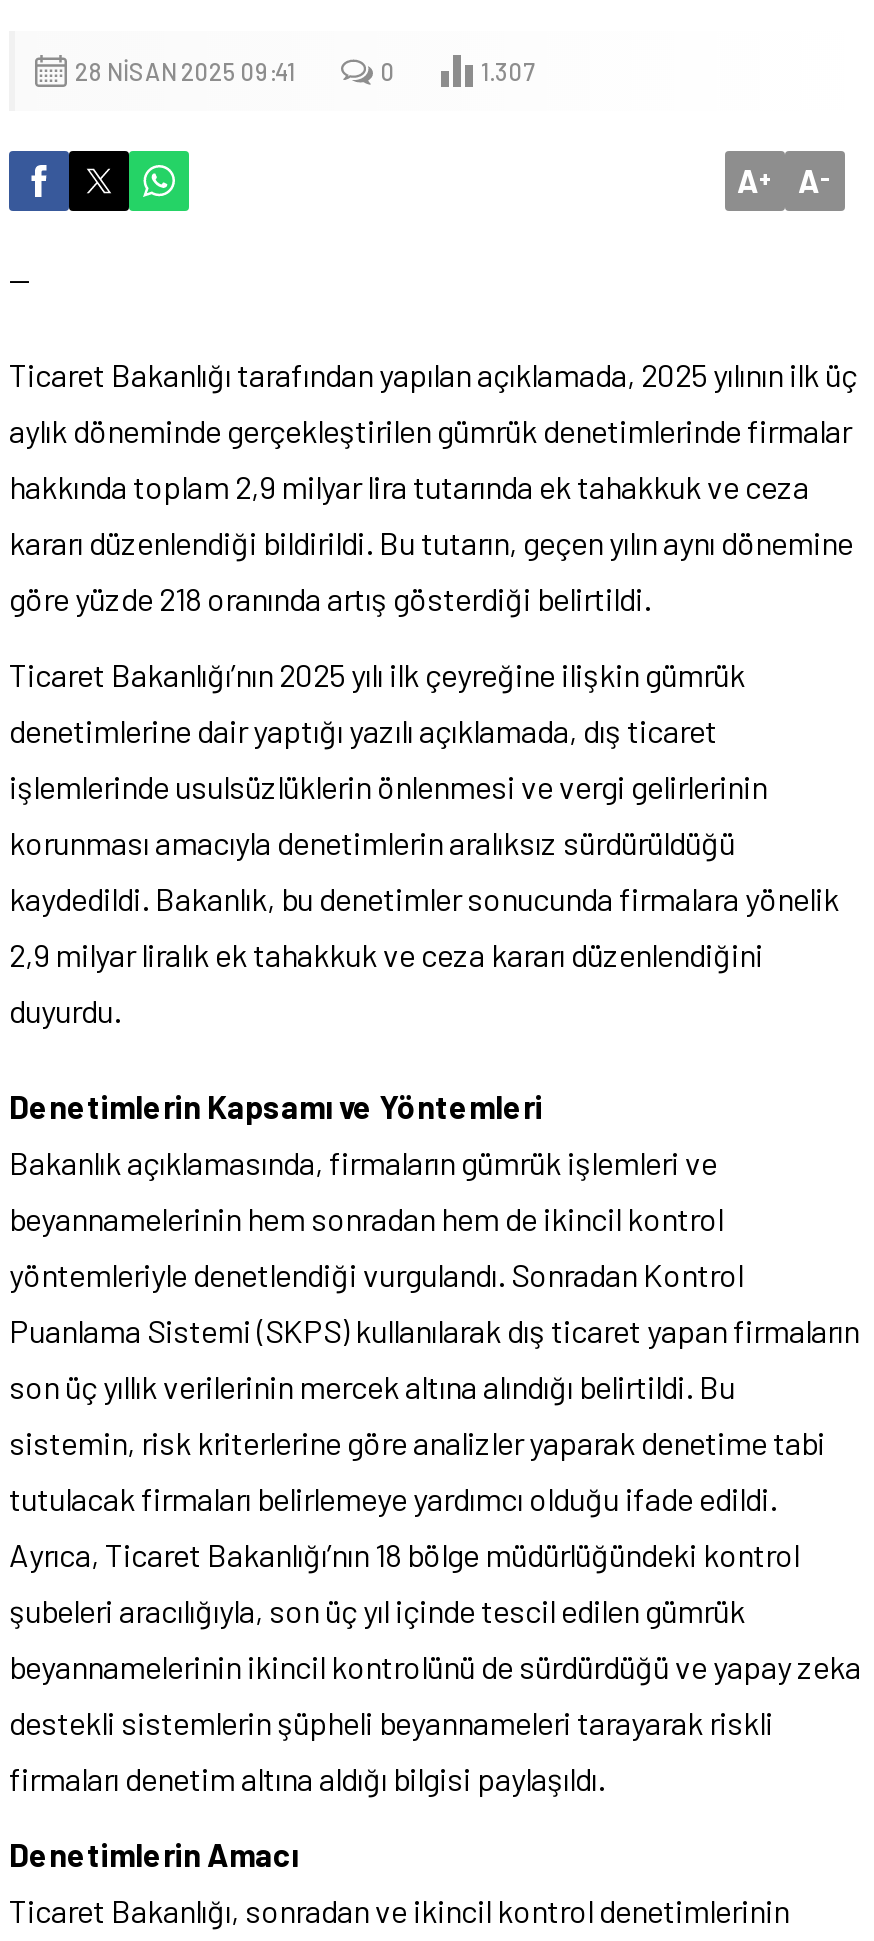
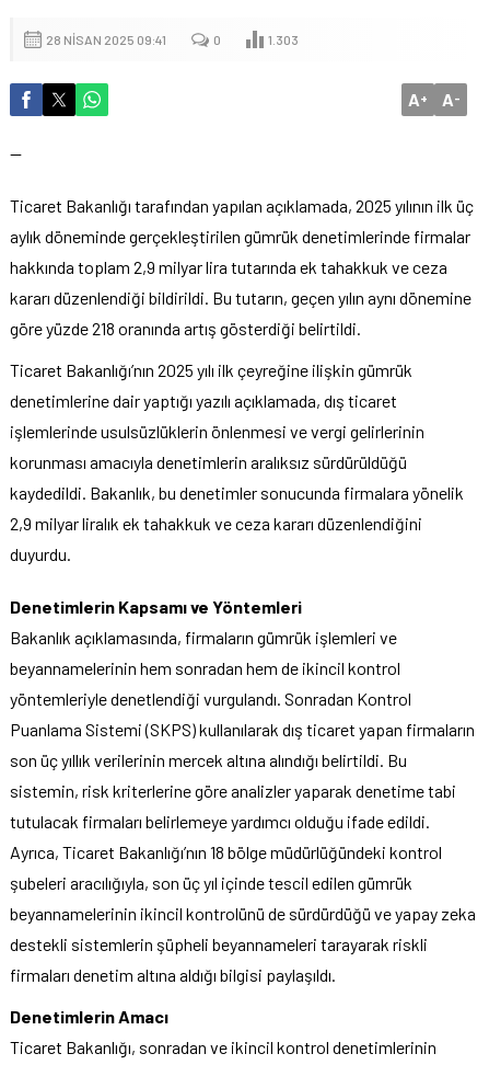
- 1.307
+ 1.303
